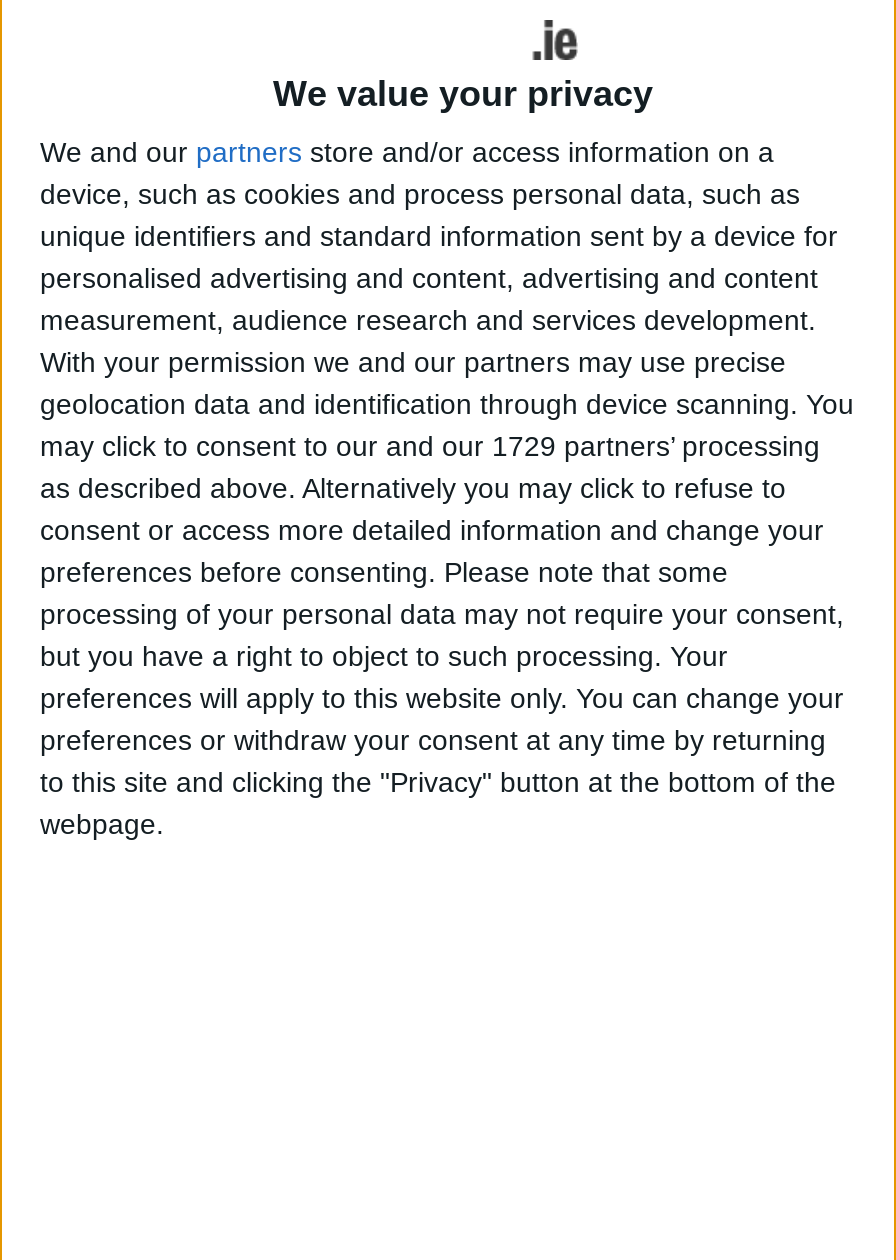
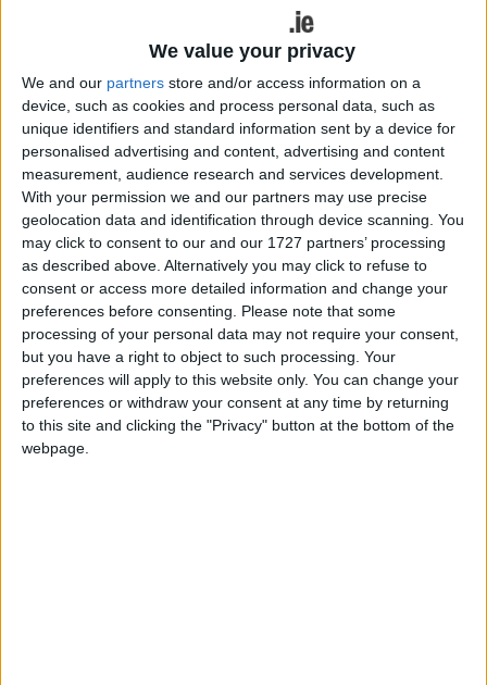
- may click to consent to our and our 1729 partners’ processing
+ may click to consent to our and our 1727 partners’ processing
